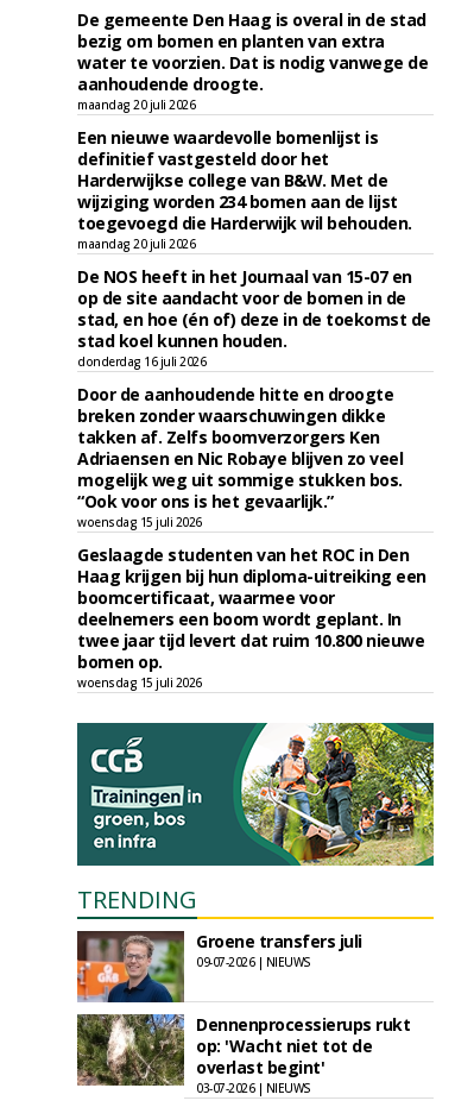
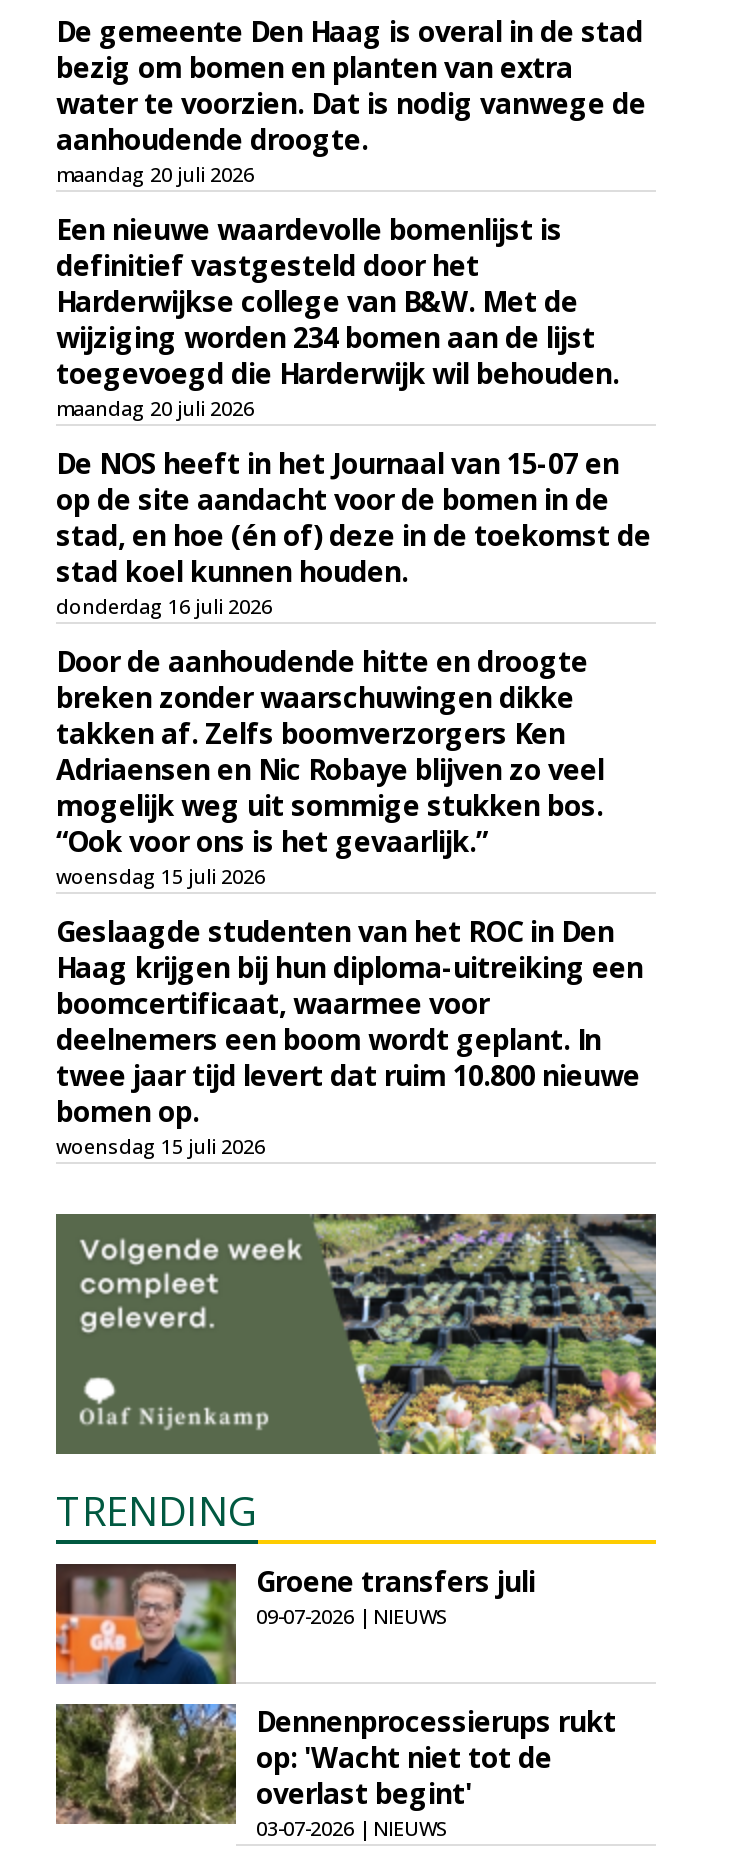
- [image]
+ [image]
